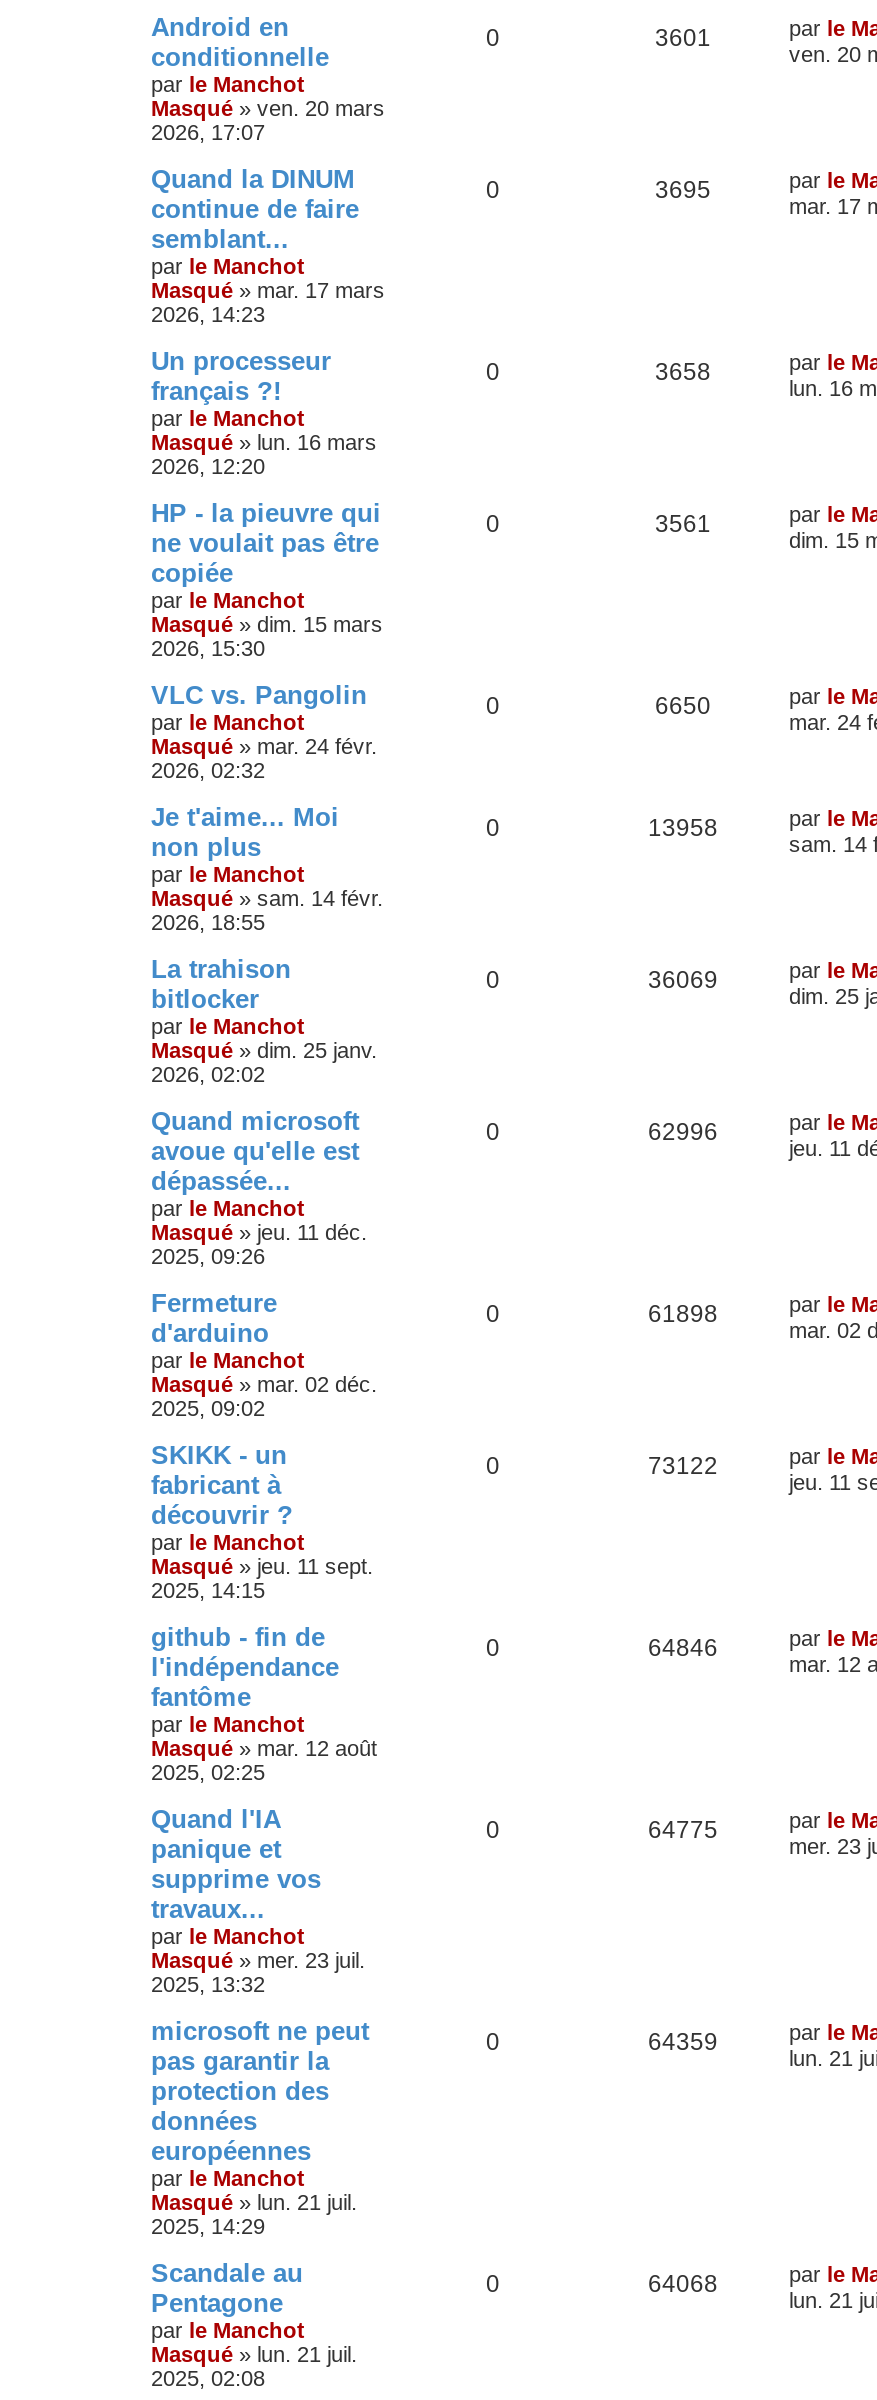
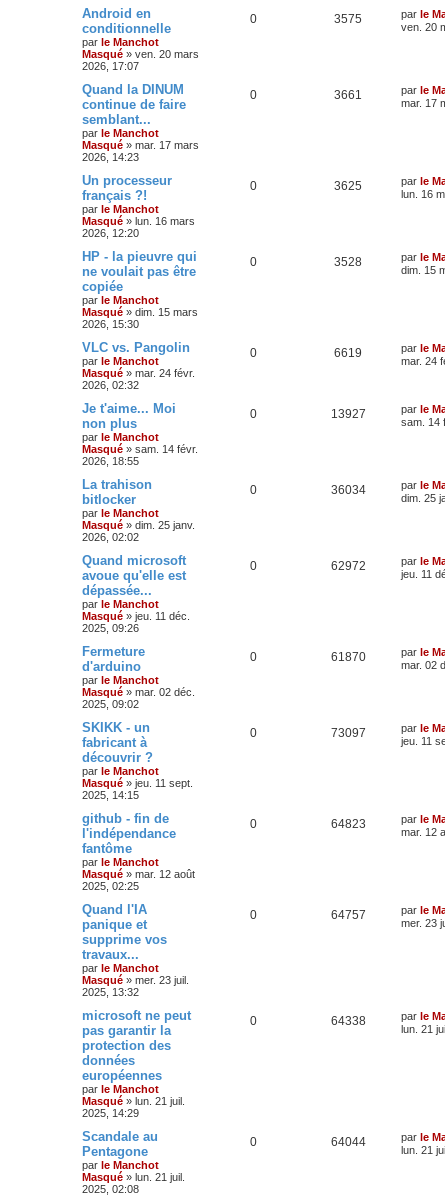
- 3601
+ 3575

- 3695
+ 3661

- 3658
+ 3625

- 3561
+ 3528

- 6650
+ 6619

- 13958
+ 13927

- 36069
+ 36034

- 62996
+ 62972

- 61898
+ 61870

- 73122
+ 73097

- 64846
+ 64823

- 64775
+ 64757

- 64359
+ 64338

- 64068
+ 64044
